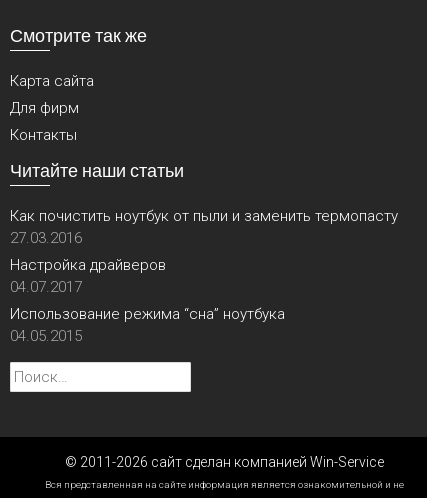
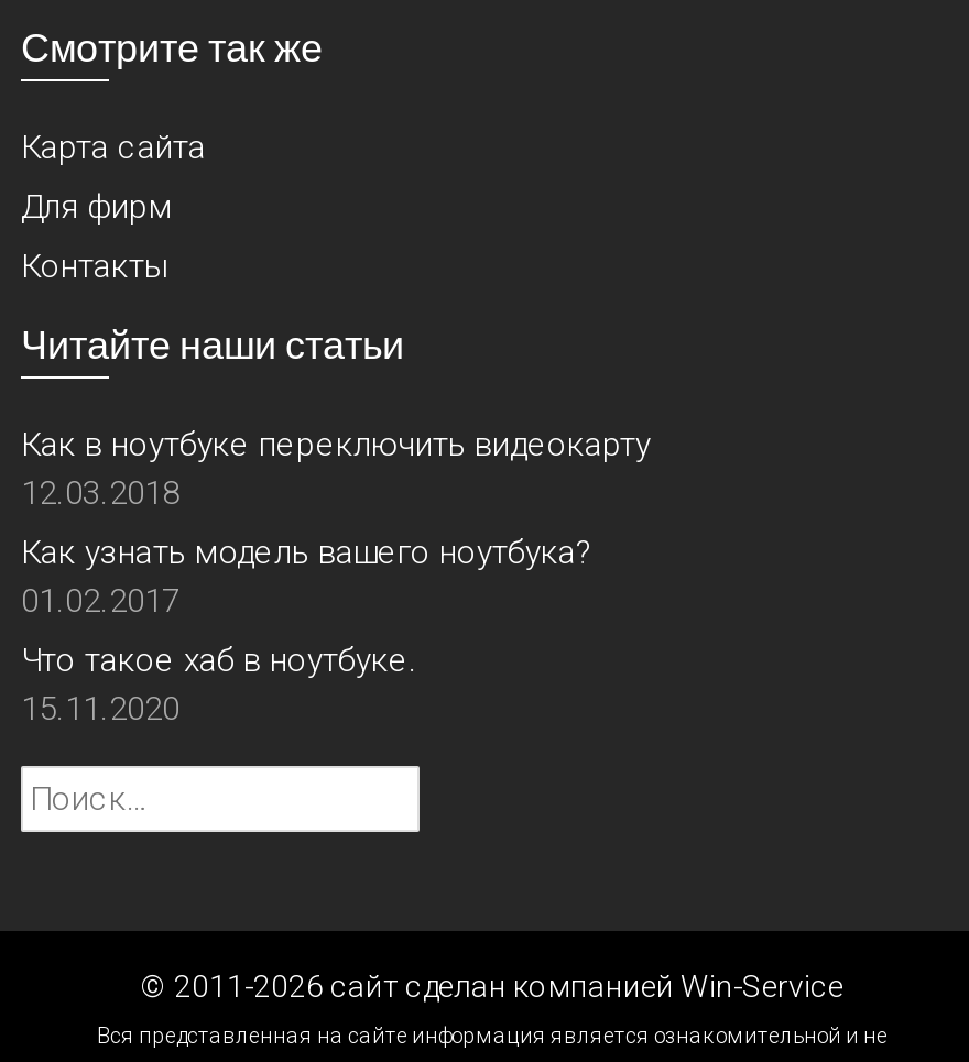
- Как почистить ноутбук от пыли и заменить термопасту
- 27.03.2016
+ Как в ноутбуке переключить видеокарту
+ 12.03.2018

- Настройка драйверов
- 04.07.2017
+ Как узнать модель вашего ноутбука?
+ 01.02.2017

- Использование режима “сна” ноутбука
- 04.05.2015
+ Что такое хаб в ноутбуке.
+ 15.11.2020
